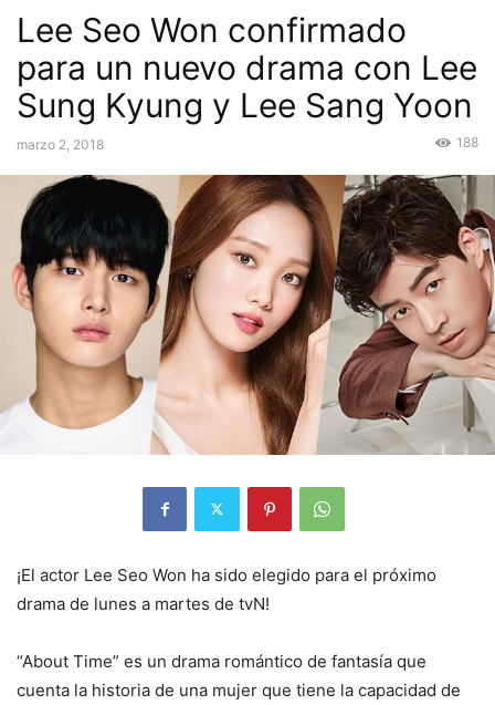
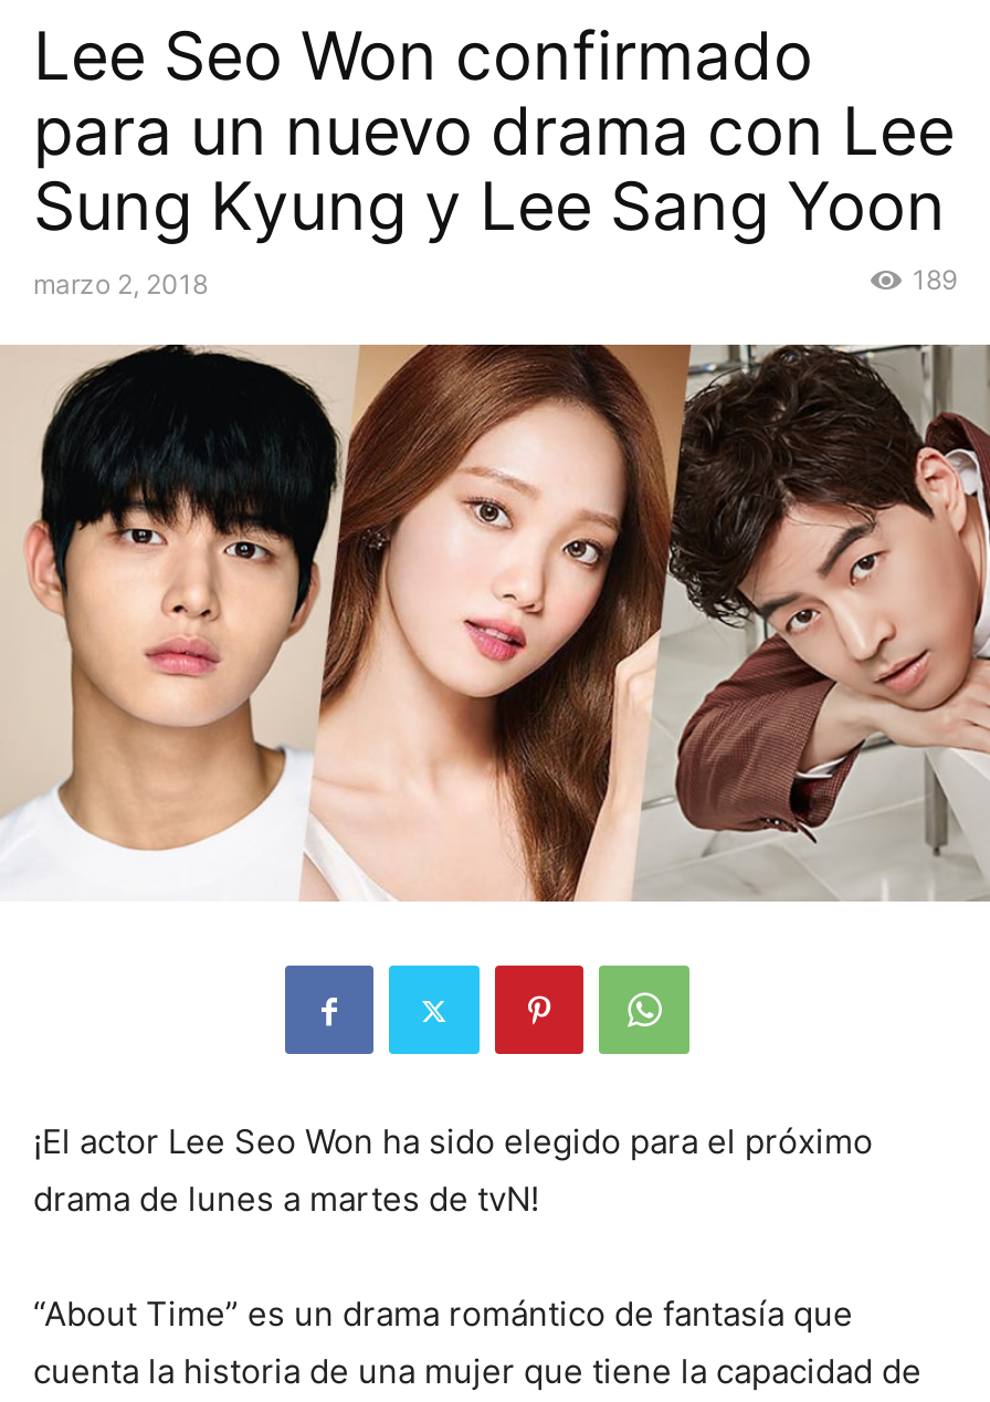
- 188
+ 189
